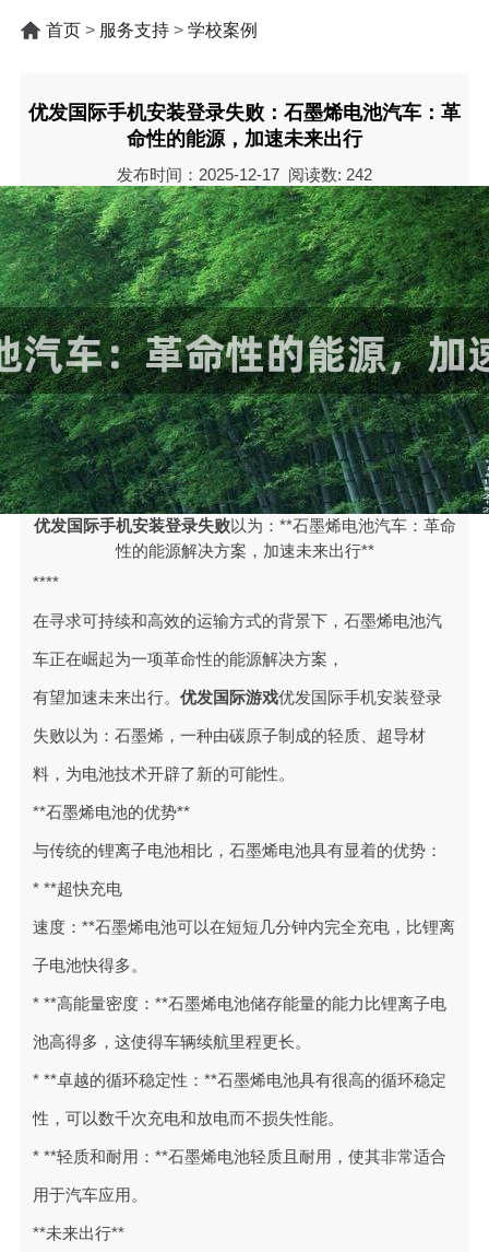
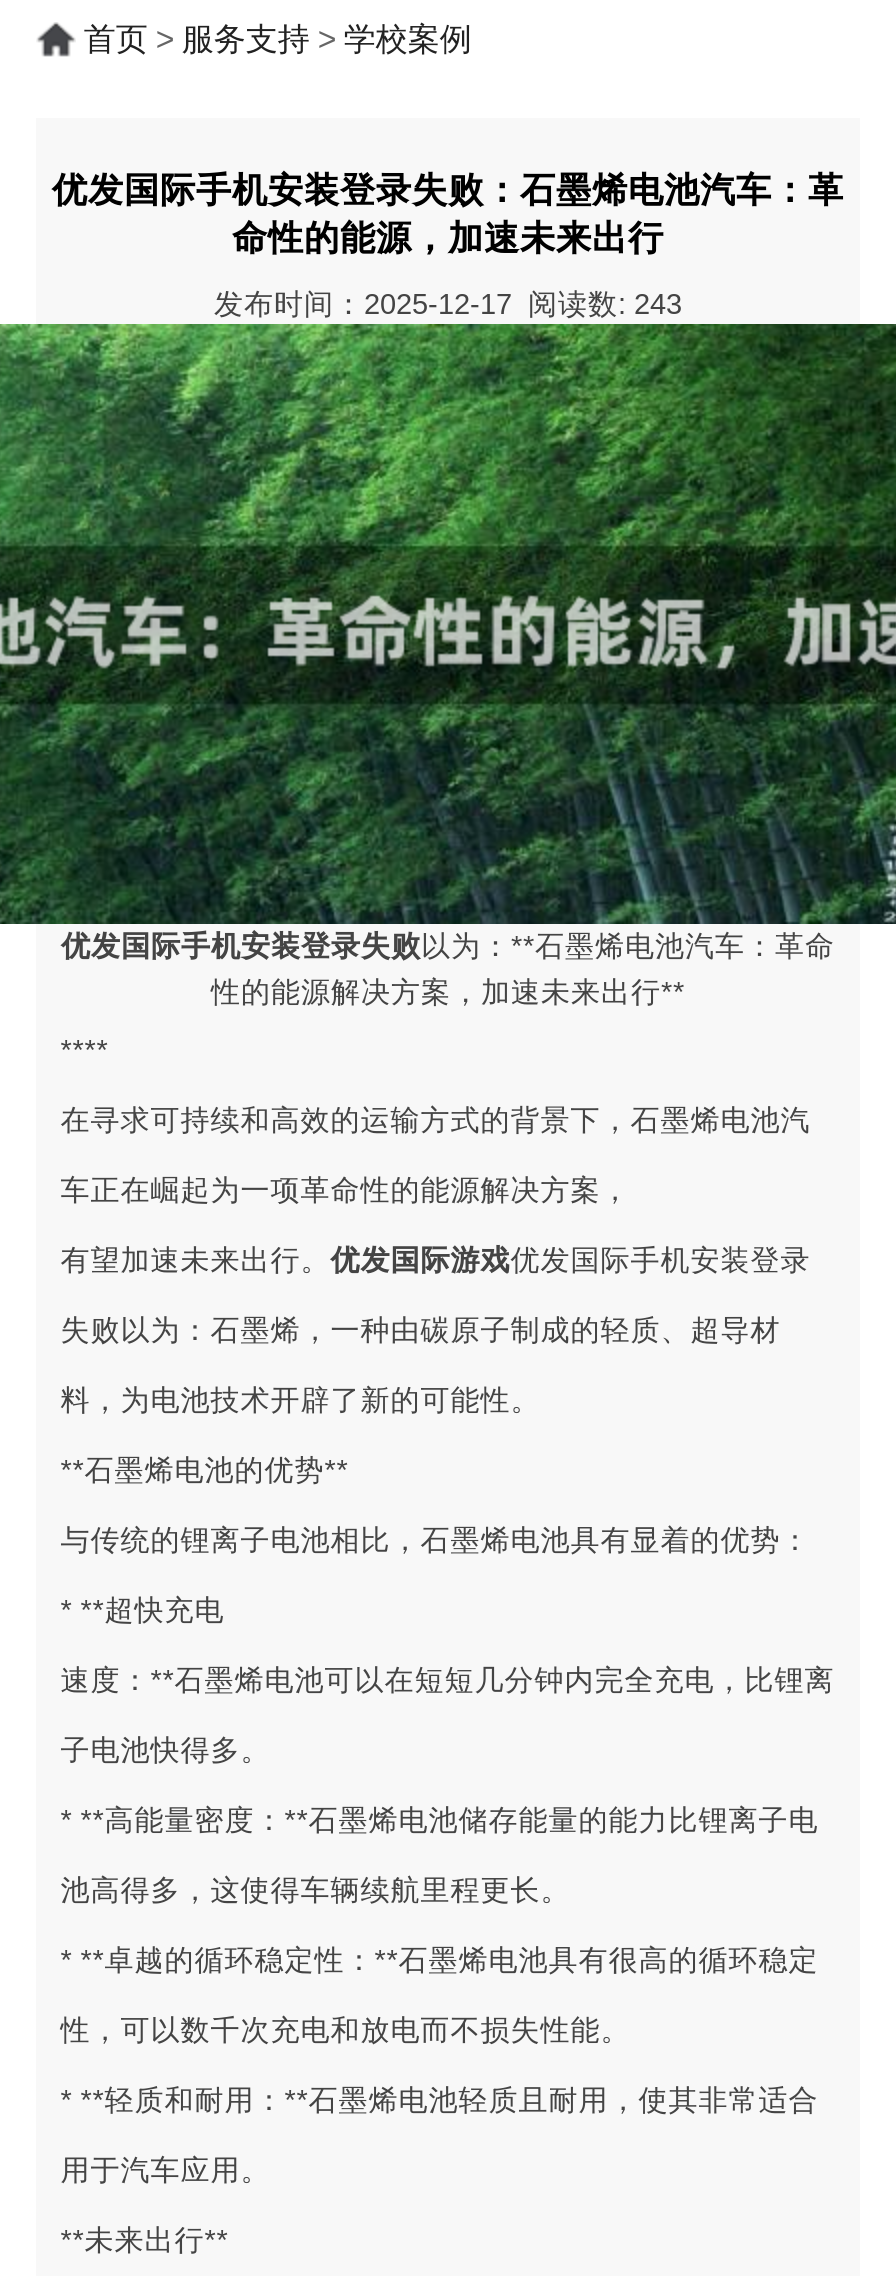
- 发布时间：2025-12-17 阅读数: 242
+ 发布时间：2025-12-17 阅读数: 243
